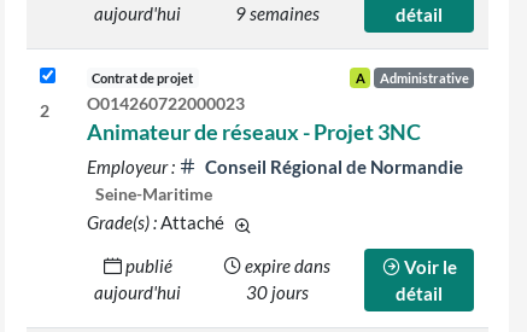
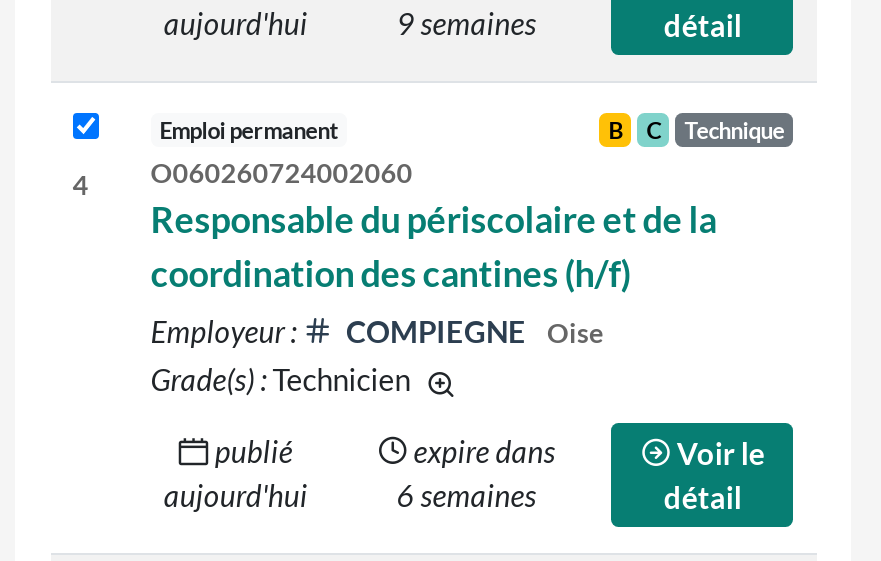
- A
- Administrative
- Contrat de projet
- O014260722000023
- Animateur de réseaux - Projet 3NC
+ B
+ C
+ Technique
+ Emploi permanent
+ O060260724002060
+ Responsable du périscolaire et de la
+ coordination des cantines (h/f)

- 2
+ 4

- Conseil Régional de Normandie
- Seine-Maritime
- Grade(s) : Attaché
+ COMPIEGNE Oise
+ Grade(s) : Technicien

moved down: Employeur :

- 30 jours
+ 6 semaines
